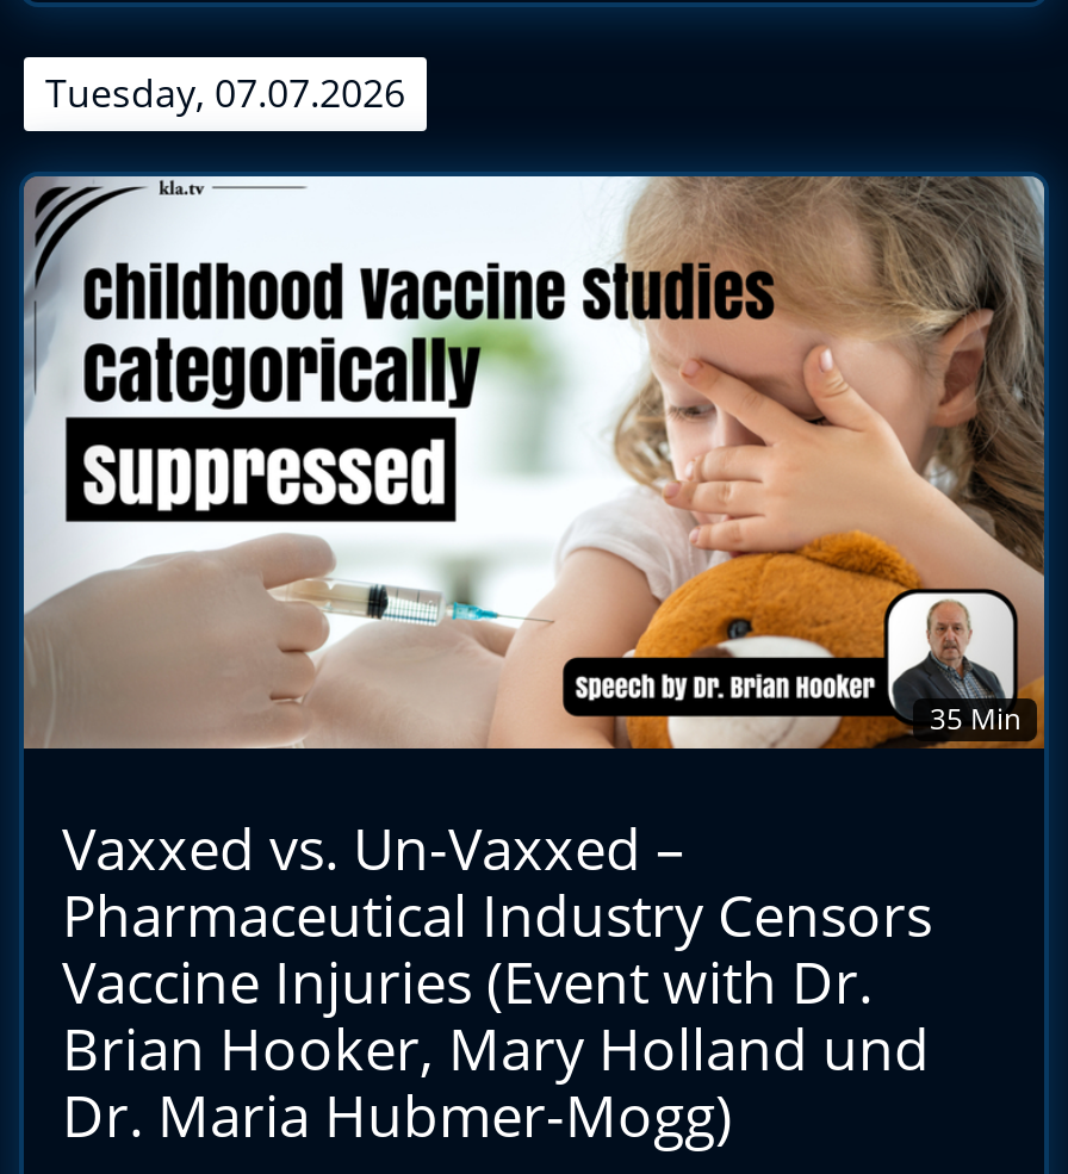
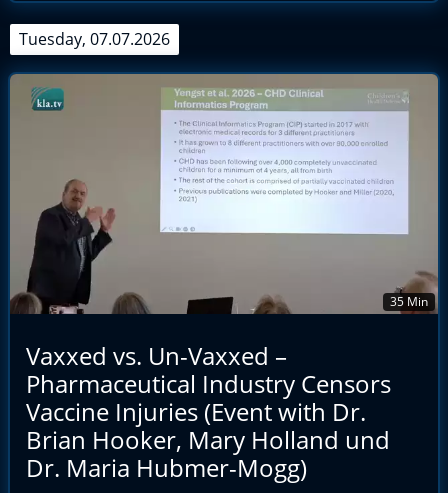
- [image]
+ [image]
